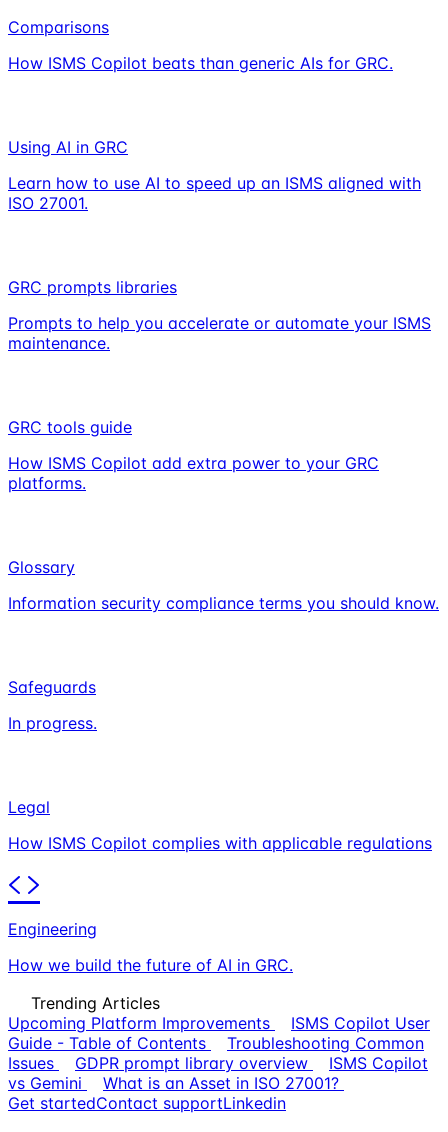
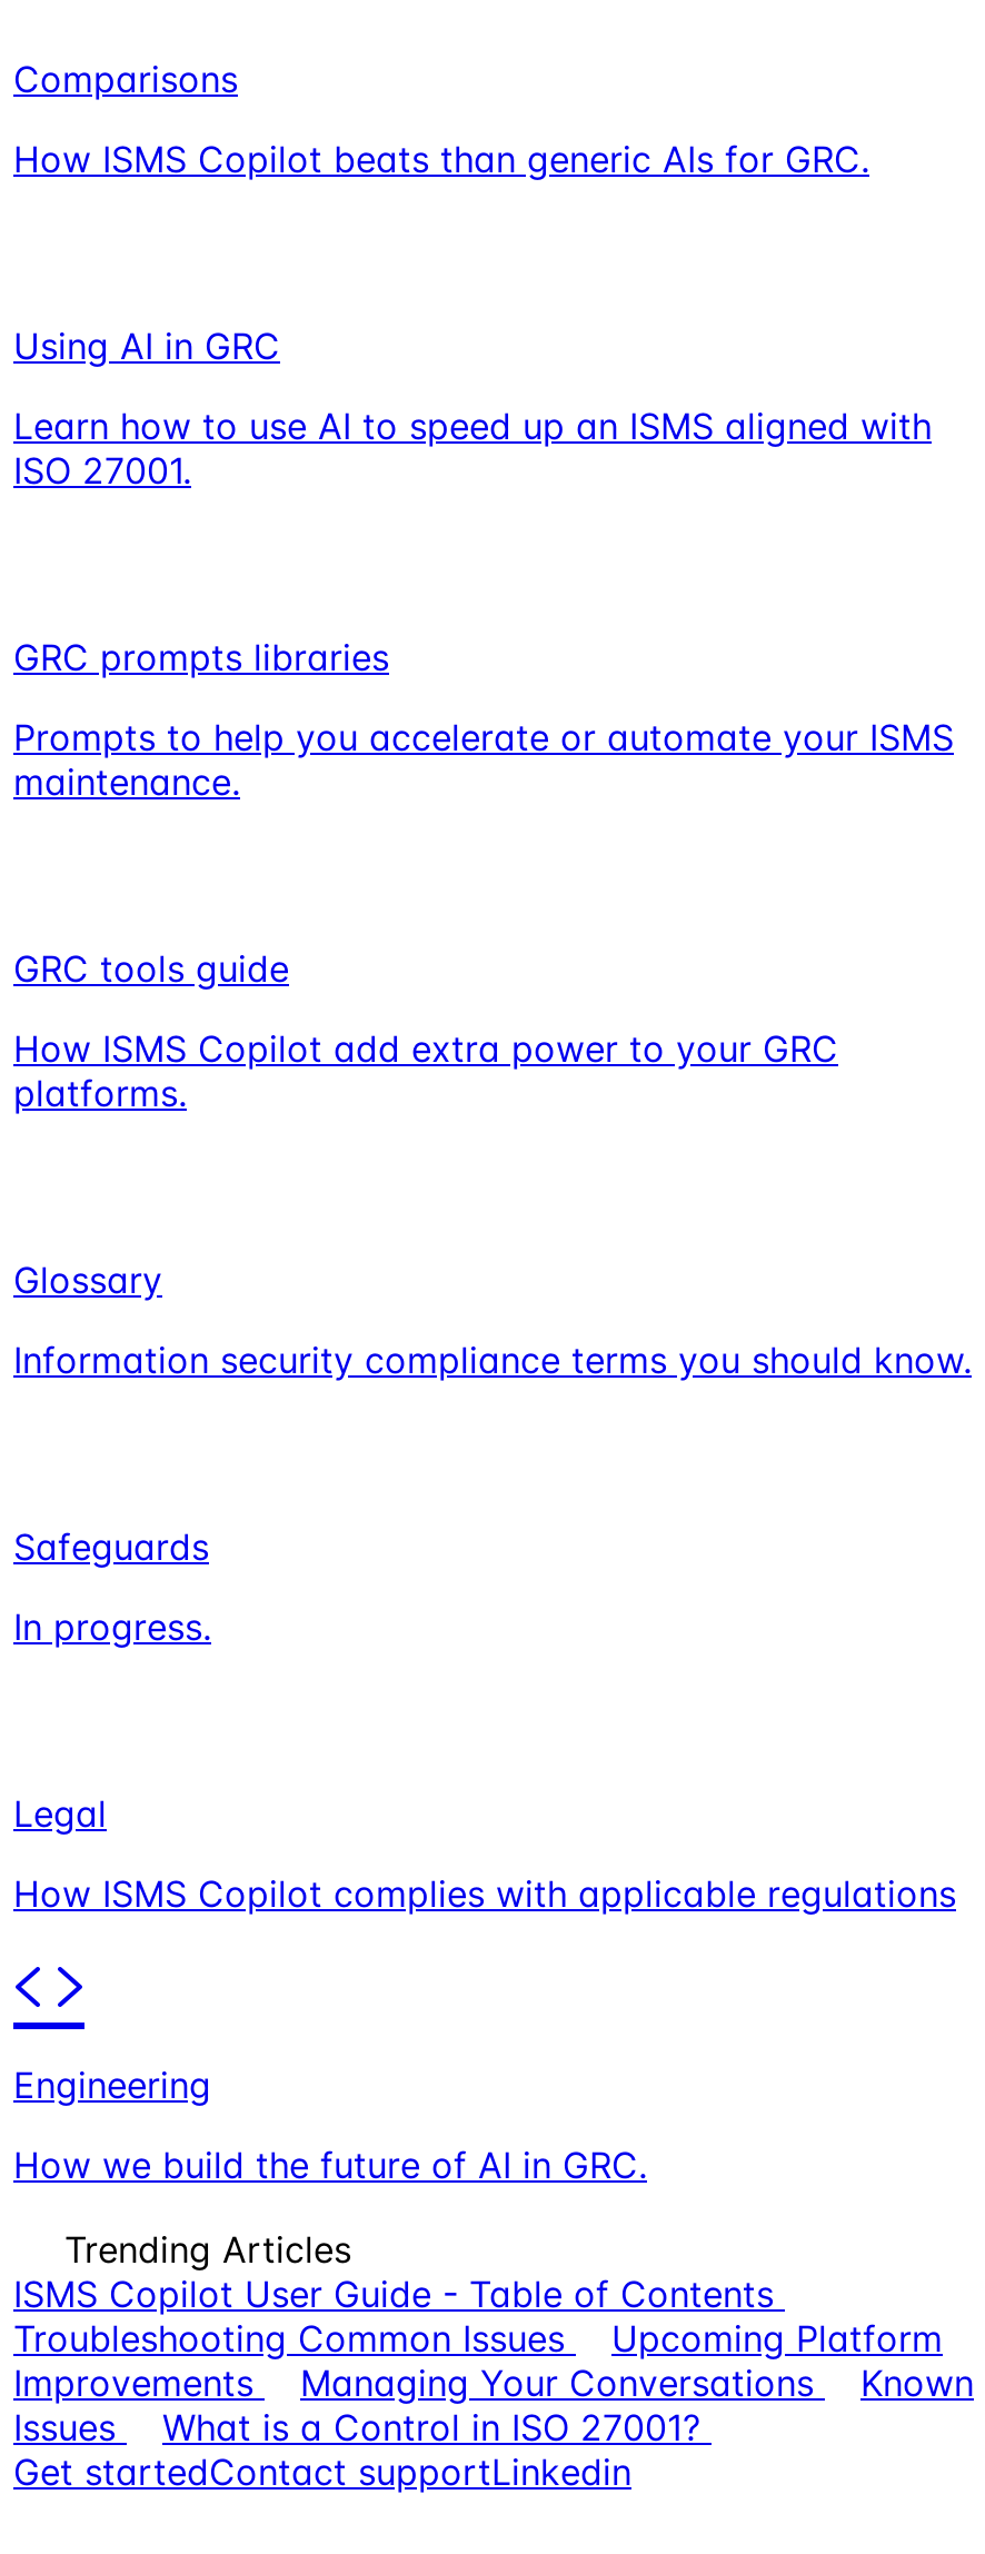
- Upcoming Platform Improvements
- ISMS Copilot User
- Guide - Table of Contents
- Troubleshooting Common
+ ISMS Copilot User Guide - Table of Contents
+ Troubleshooting Common Issues
+ Upcoming Platform
+ Improvements
+ Managing Your Conversations
+ Known

- GDPR prompt library overview
- ISMS Copilot
- vs Gemini
- What is an Asset in ISO 27001?
+ What is a Control in ISO 27001?

moved down: Issues
